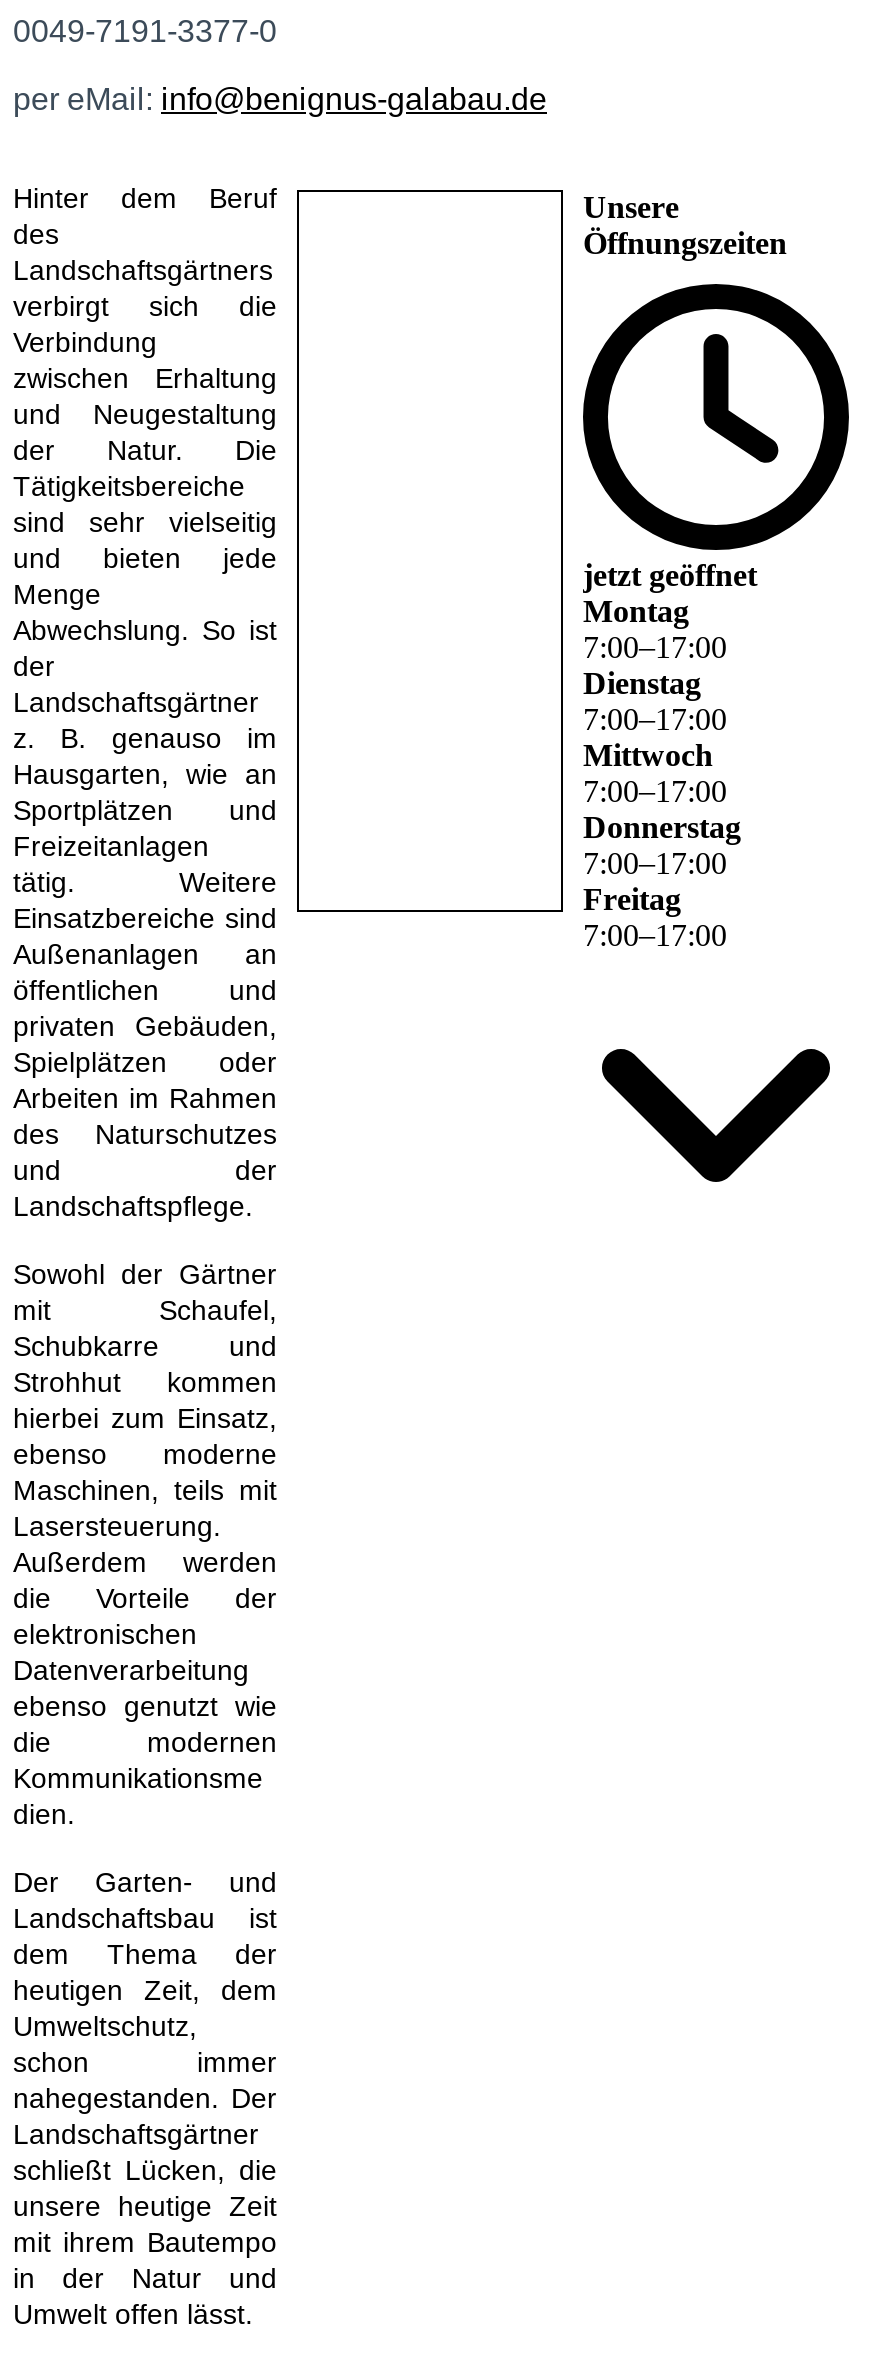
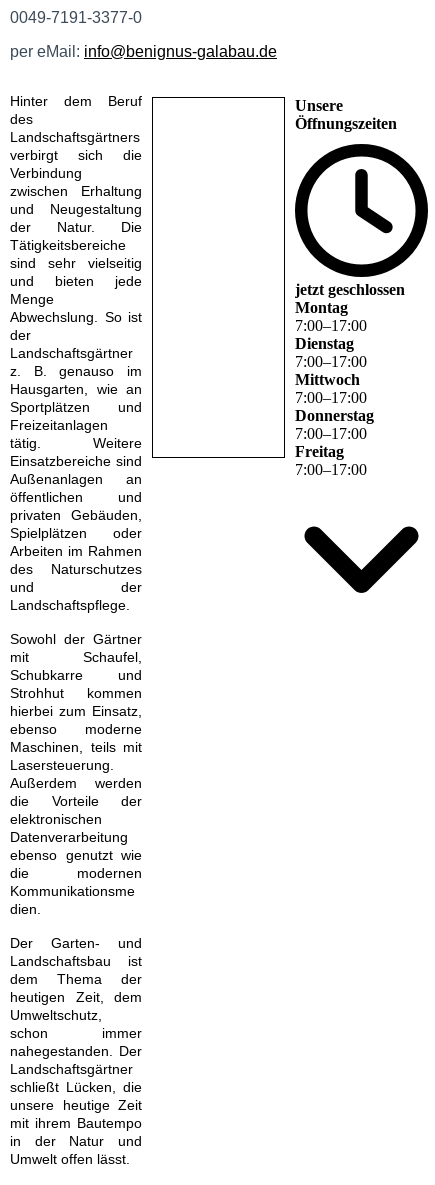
- jetzt geöffnet
+ jetzt geschlossen
